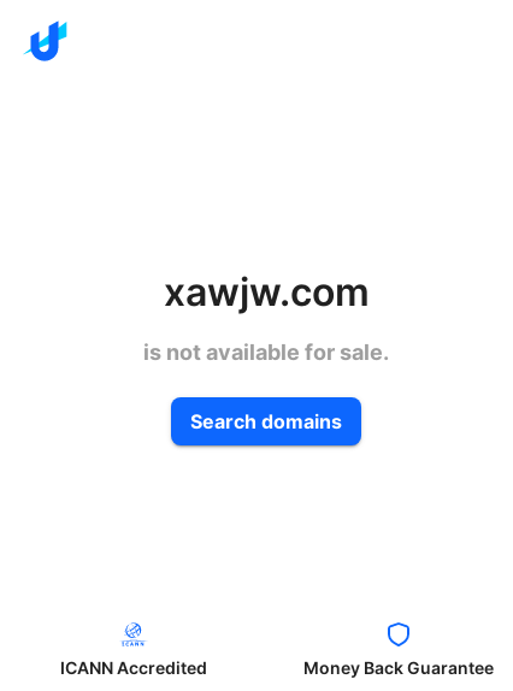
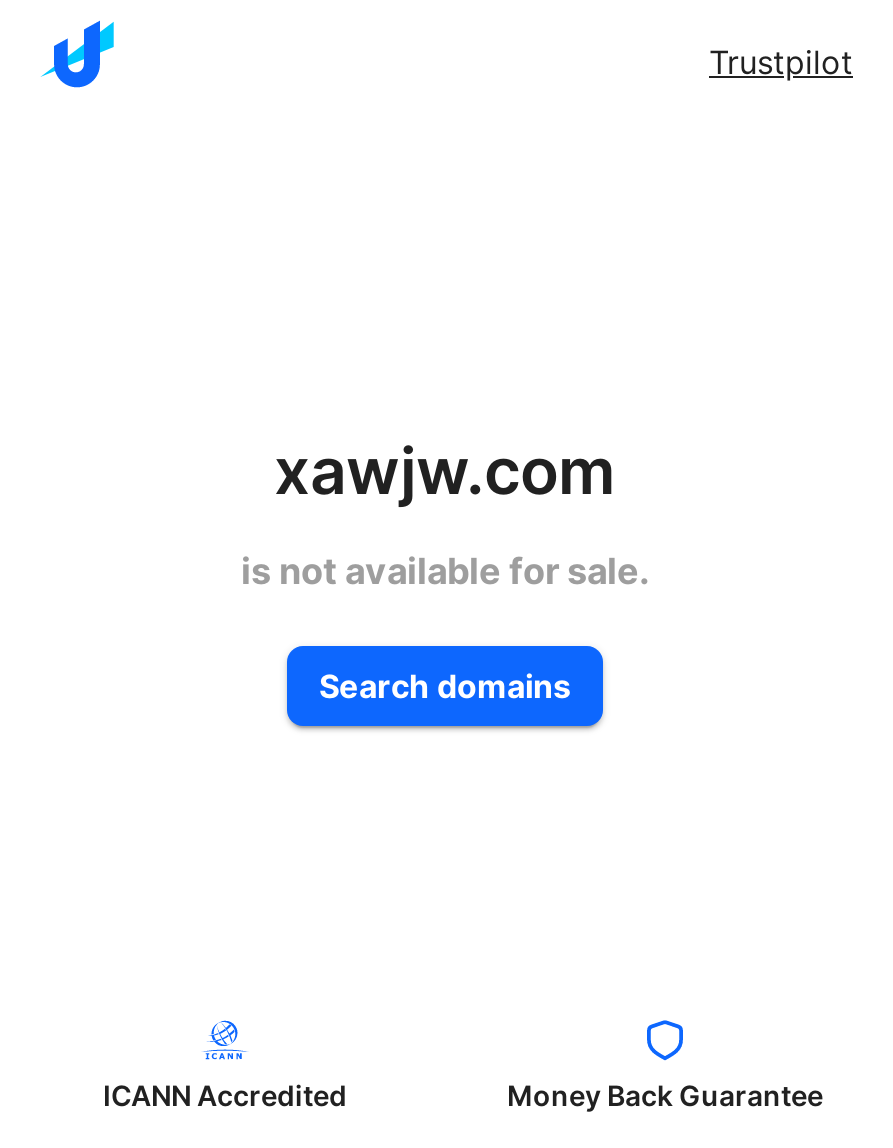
+ Trustpilot
